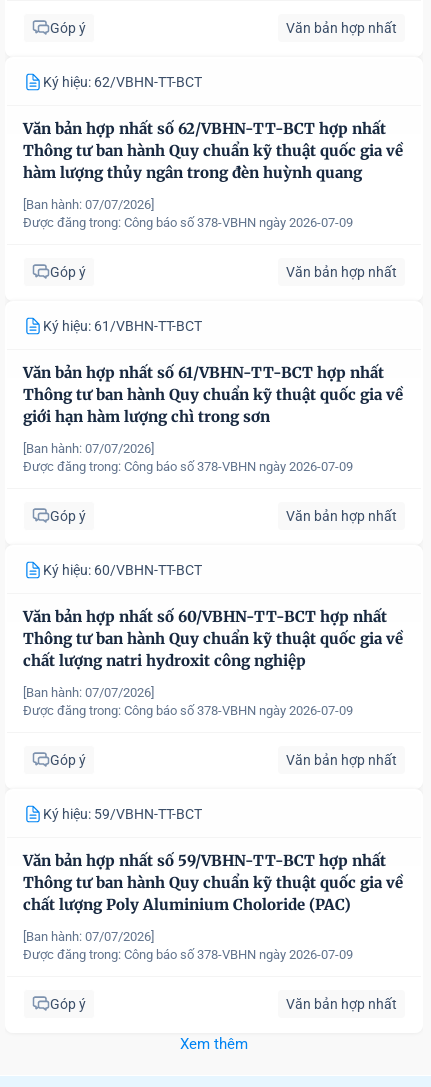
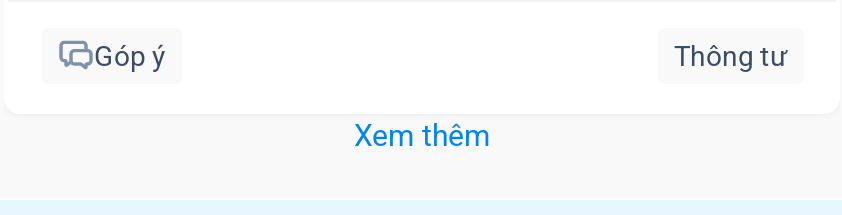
- Văn bản hợp nhất
- Ký hiệu: 62/VBHN-TT-BCT
- Văn bản hợp nhất số 62/VBHN-TT-BCT hợp nhất
- Thông tư ban hành Quy chuẩn kỹ thuật quốc gia về
- hàm lượng thủy ngân trong đèn huỳnh quang
- [Ban hành: 07/07/2026]
- Được đăng trong: Công báo số 378-VBHN ngày 2026-07-09
- Góp ý
- Văn bản hợp nhất
- Ký hiệu: 61/VBHN-TT-BCT
- Văn bản hợp nhất số 61/VBHN-TT-BCT hợp nhất
- Thông tư ban hành Quy chuẩn kỹ thuật quốc gia về
- giới hạn hàm lượng chì trong sơn
- [Ban hành: 07/07/2026]
- Được đăng trong: Công báo số 378-VBHN ngày 2026-07-09
- Góp ý
- Văn bản hợp nhất
- Ký hiệu: 60/VBHN-TT-BCT
- Văn bản hợp nhất số 60/VBHN-TT-BCT hợp nhất
- Thông tư ban hành Quy chuẩn kỹ thuật quốc gia về
- chất lượng natri hydroxit công nghiệp
- [Ban hành: 07/07/2026]
- Được đăng trong: Công báo số 378-VBHN ngày 2026-07-09
- Góp ý
- Văn bản hợp nhất
- Ký hiệu: 59/VBHN-TT-BCT
- Văn bản hợp nhất số 59/VBHN-TT-BCT hợp nhất
- Thông tư ban hành Quy chuẩn kỹ thuật quốc gia về
- chất lượng Poly Aluminium Choloride (PAC)
- [Ban hành: 07/07/2026]
- Được đăng trong: Công báo số 378-VBHN ngày 2026-07-09
- Góp ý
- Văn bản hợp nhất
+ Thông tư
